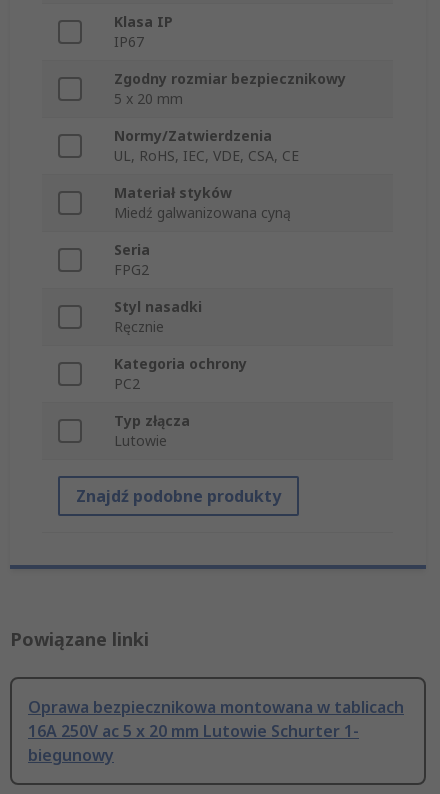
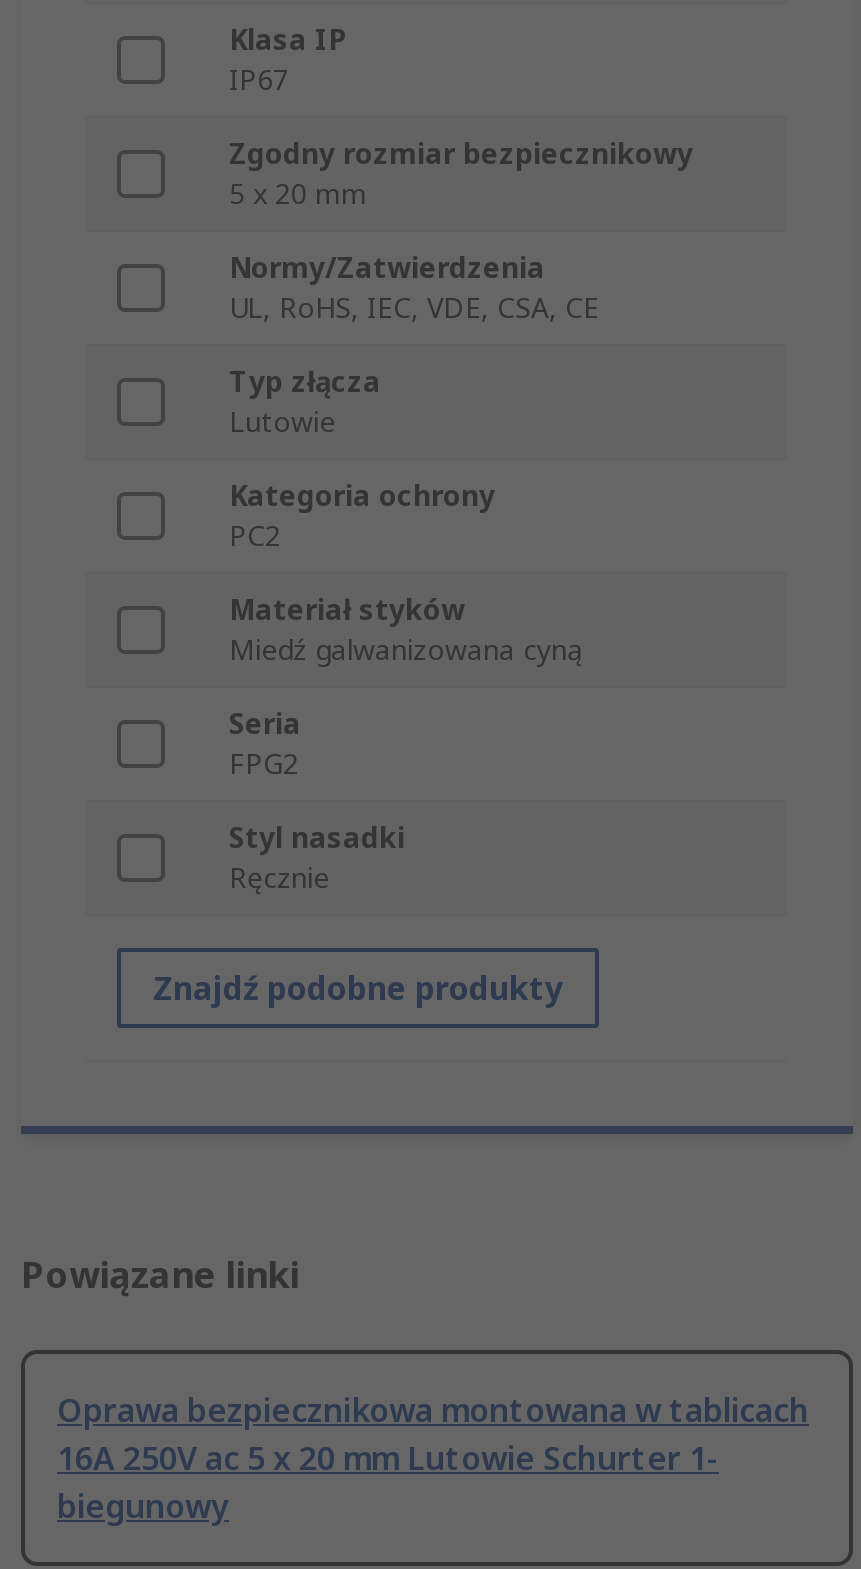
moved down: Materiał styków | Miedź galwanizowana cyną | Seria | FPG2 | Styl nasadki | Ręcznie

moved up: Kategoria ochrony | PC2 | Typ złącza | Lutowie
